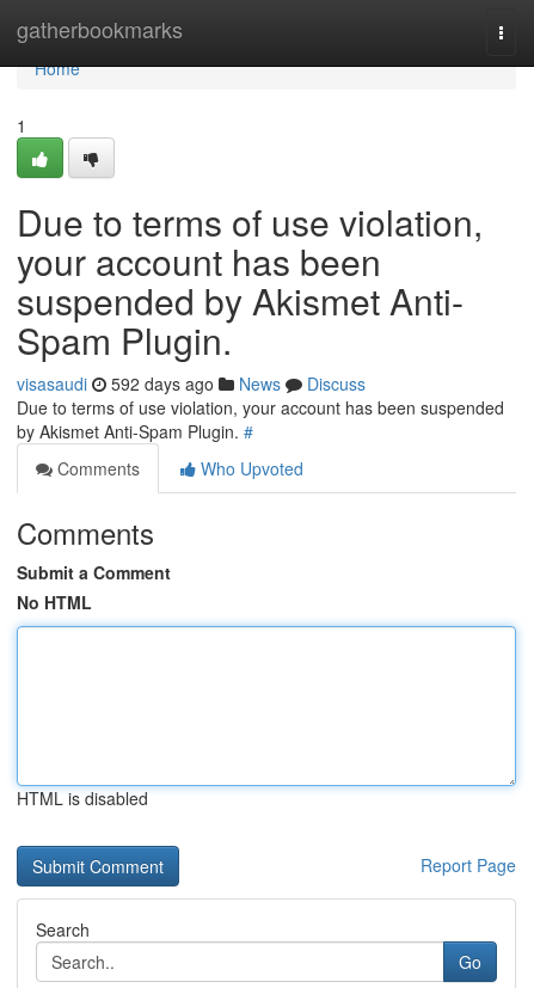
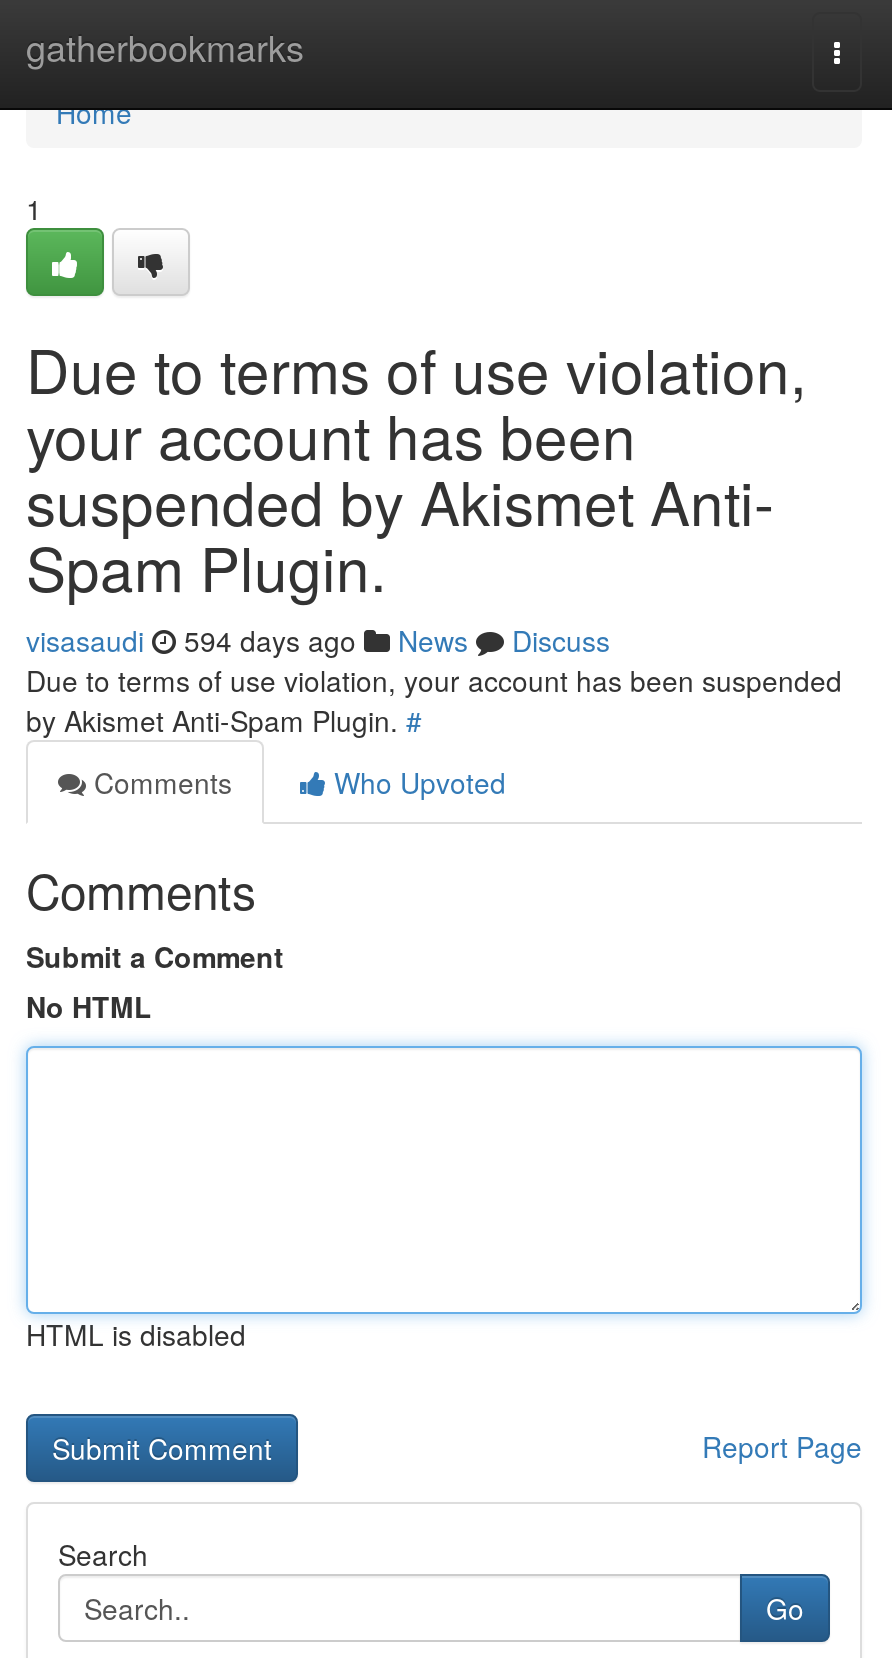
- visasaudi 592 days ago News Discuss
+ visasaudi 594 days ago News Discuss
